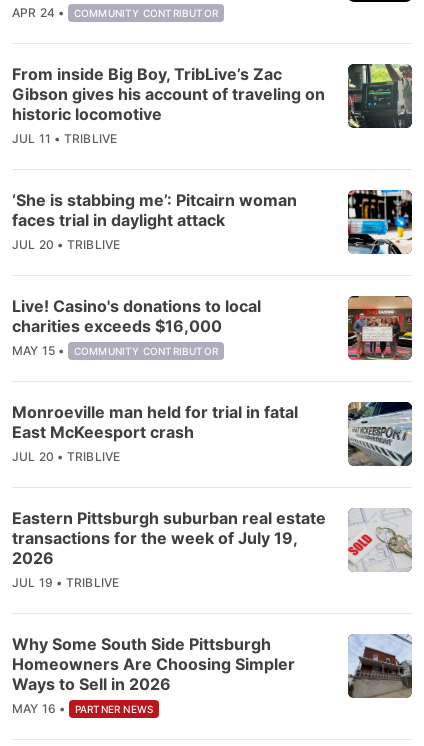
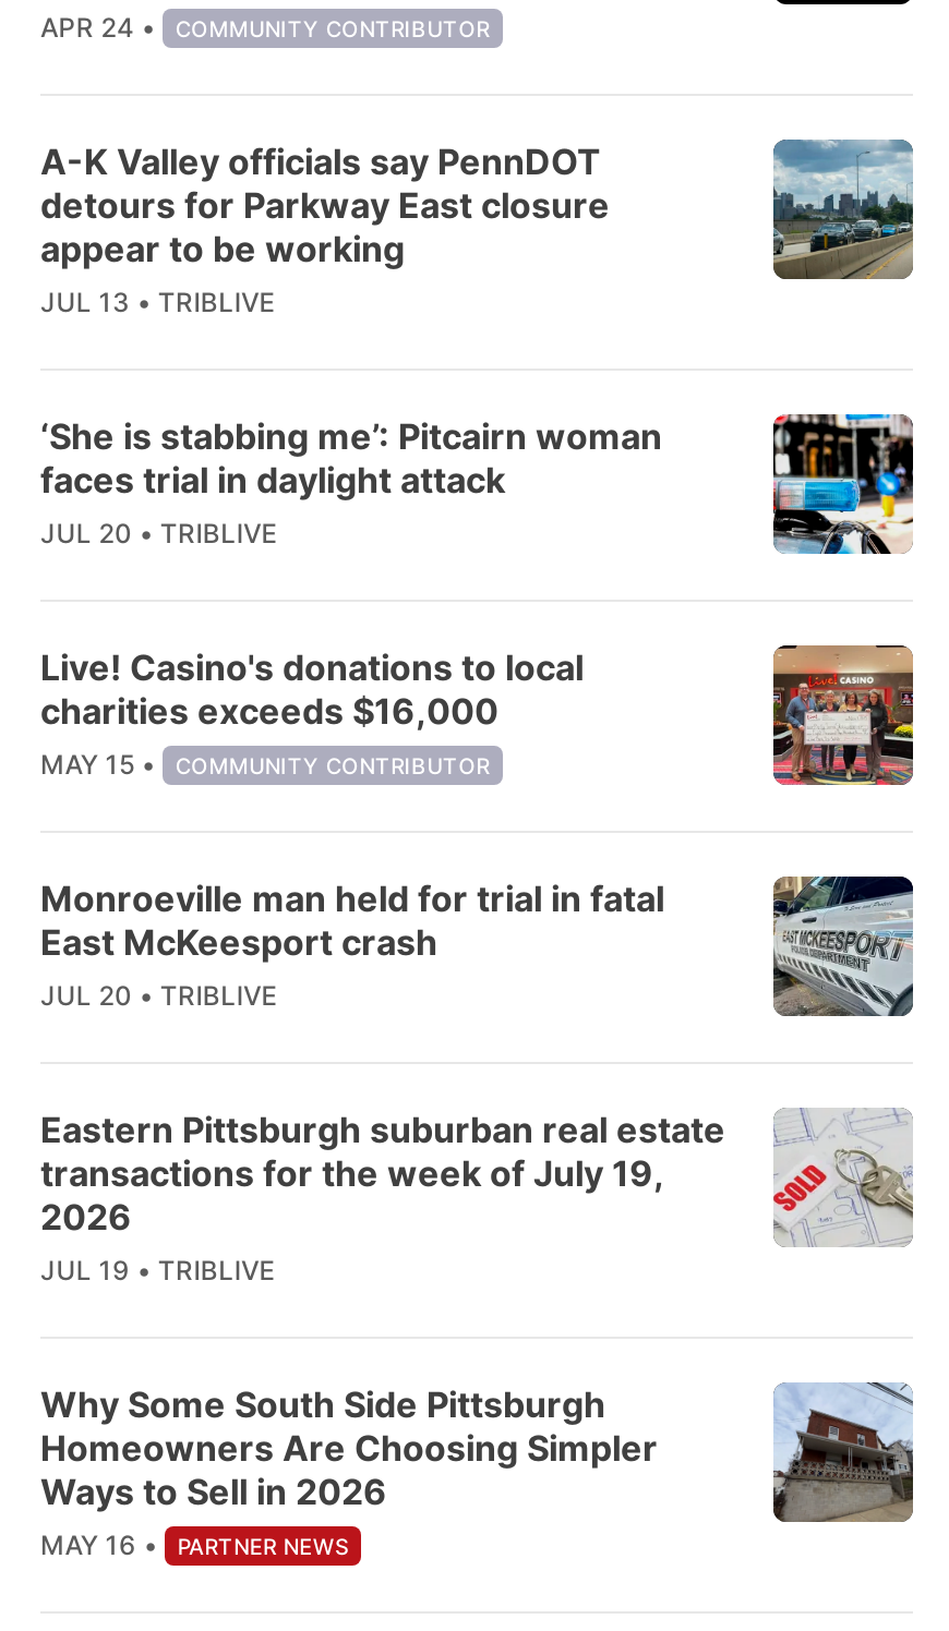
- From inside Big Boy, TribLive’s Zac
- Gibson gives his account of traveling on
- historic locomotive
- JUL 11
+ A-K Valley officials say PennDOT
+ detours for Parkway East closure
+ appear to be working
+ JUL 13

- [image]
+ [image]
